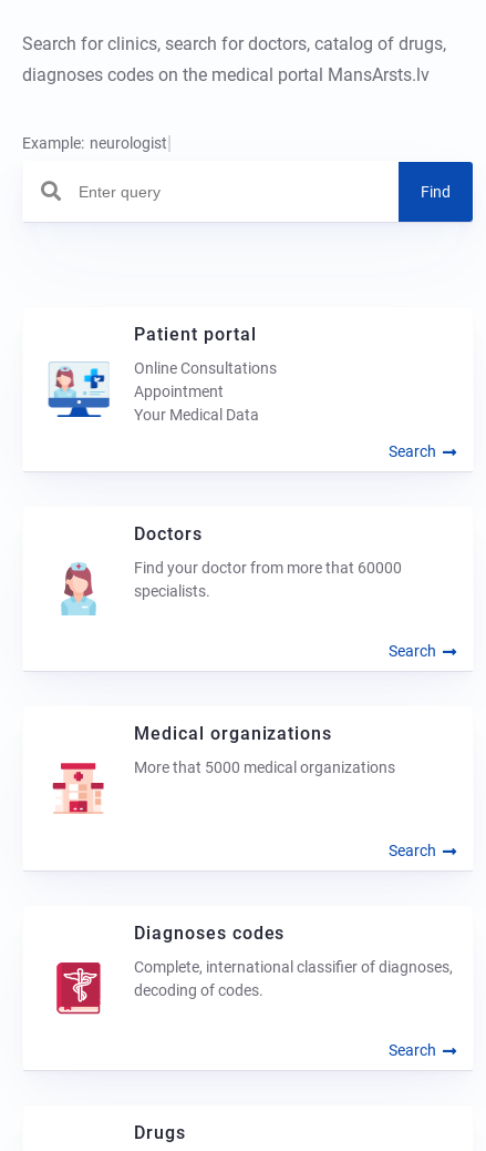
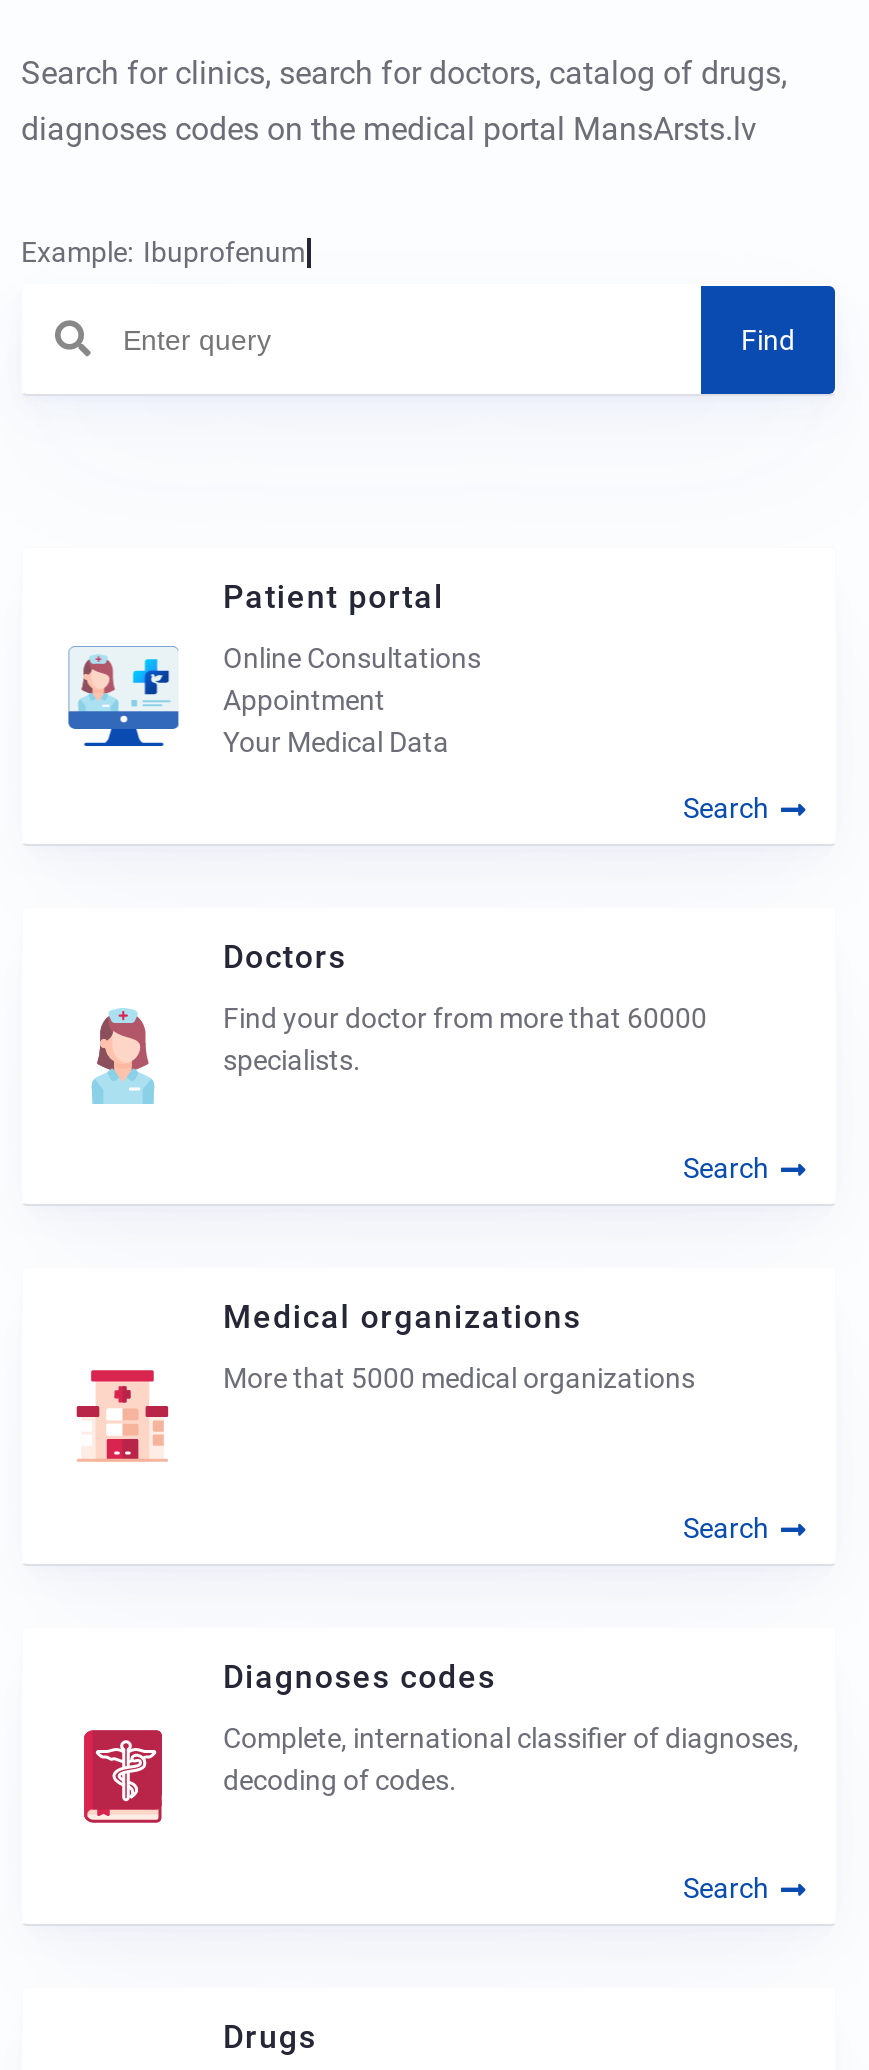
- Example: n eurologist
+ Example: I buprofenum
